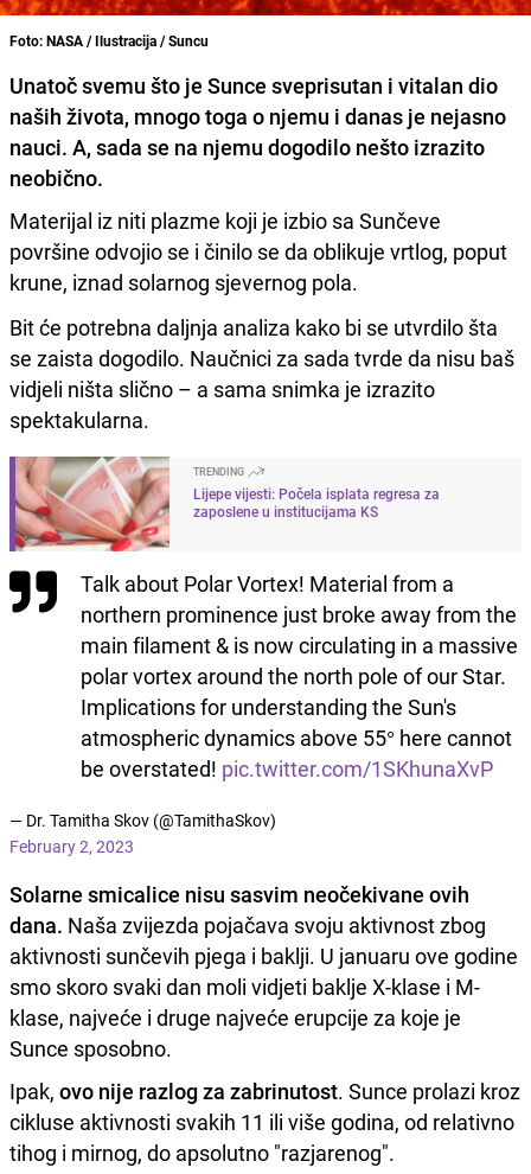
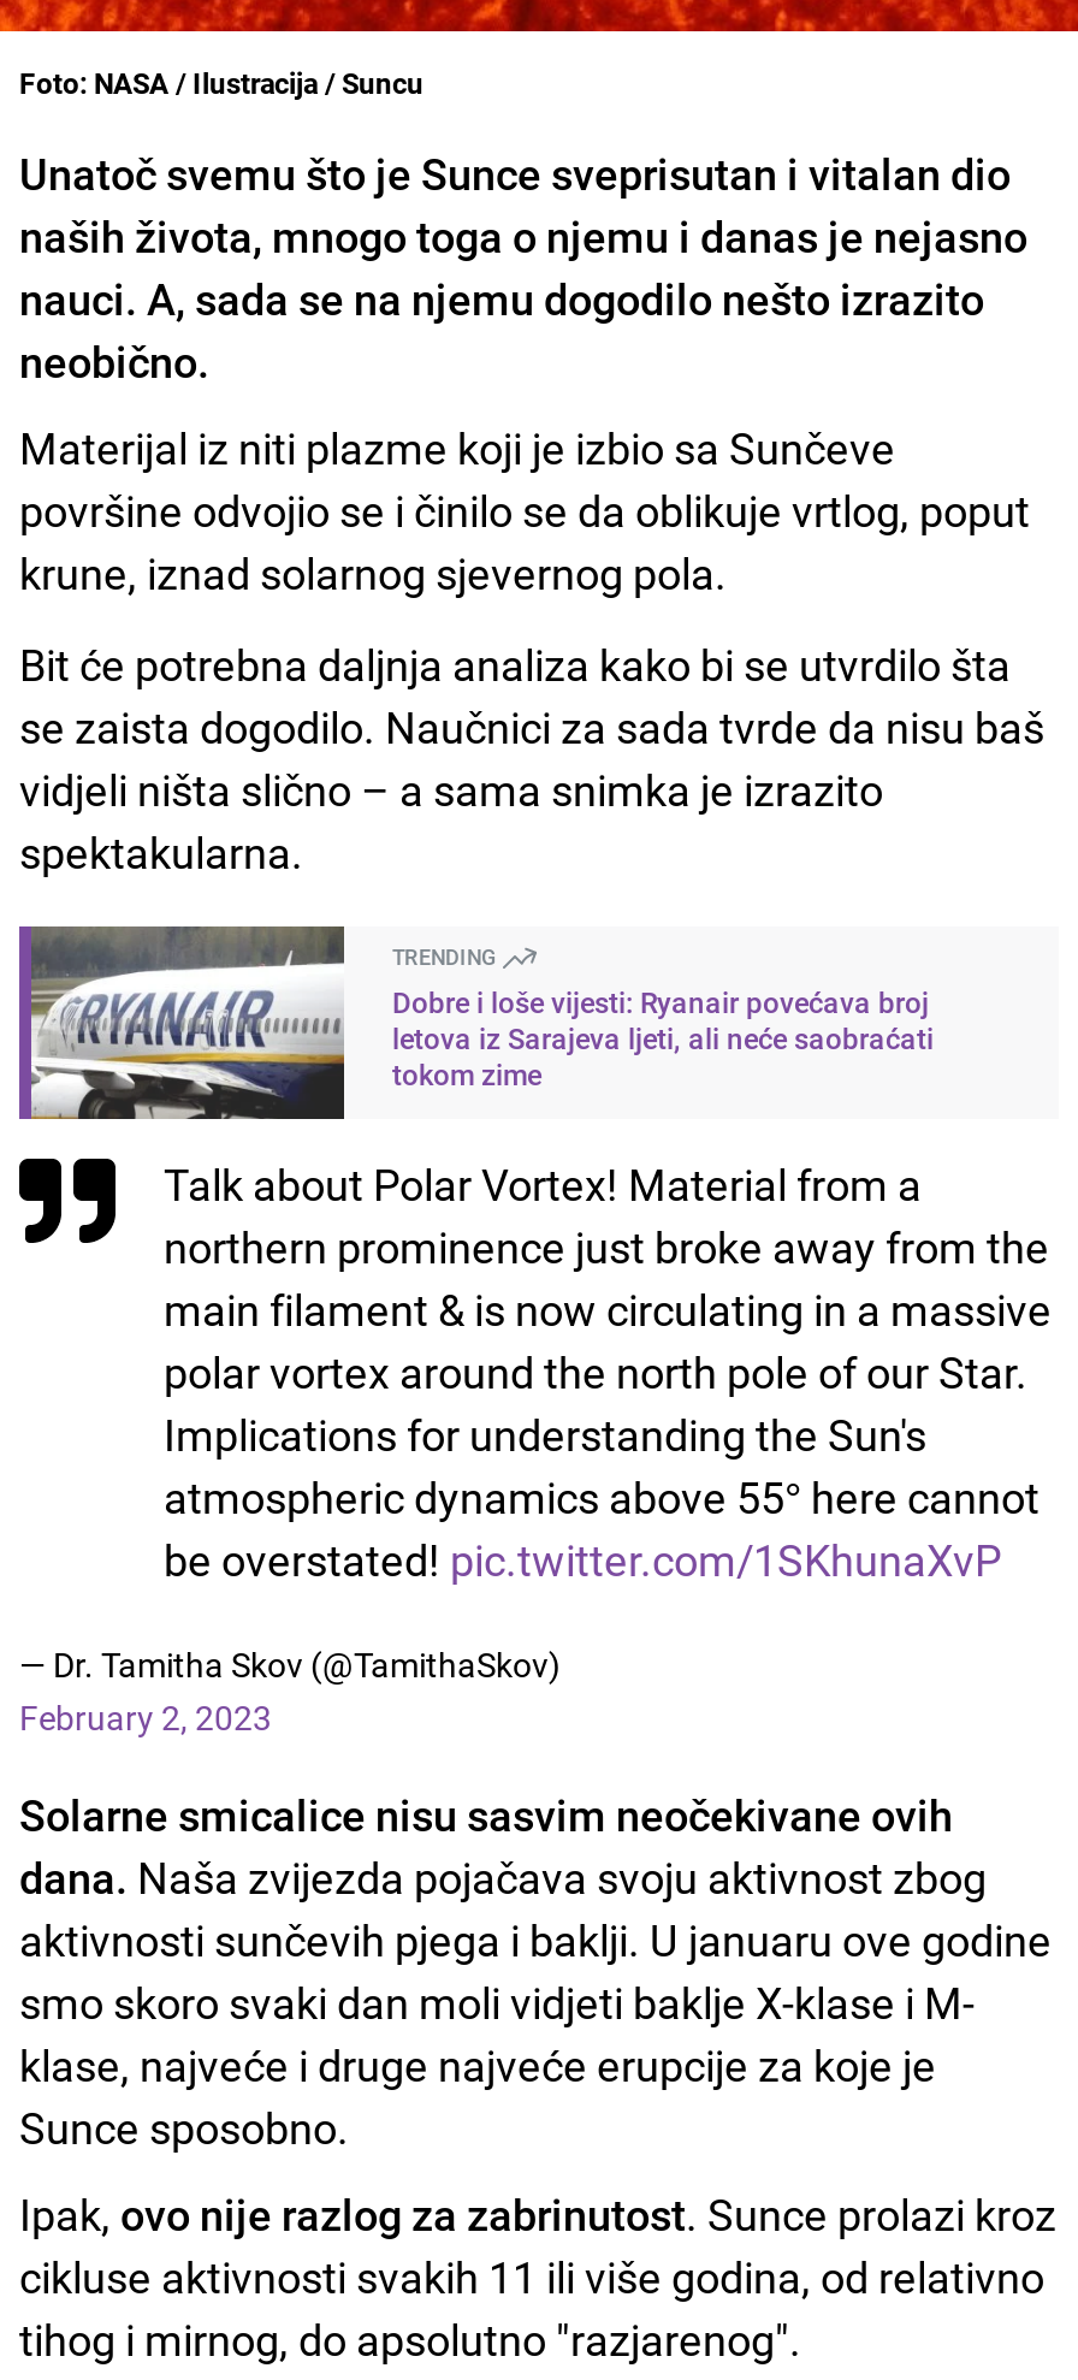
- [image]
- Lijepe vijesti: Počela isplata regresa za
- zaposlene u institucijama KS
+ [image]
+ Dobre i loše vijesti: Ryanair povećava broj
+ letova iz Sarajeva ljeti, ali neće saobraćati
+ tokom zime
